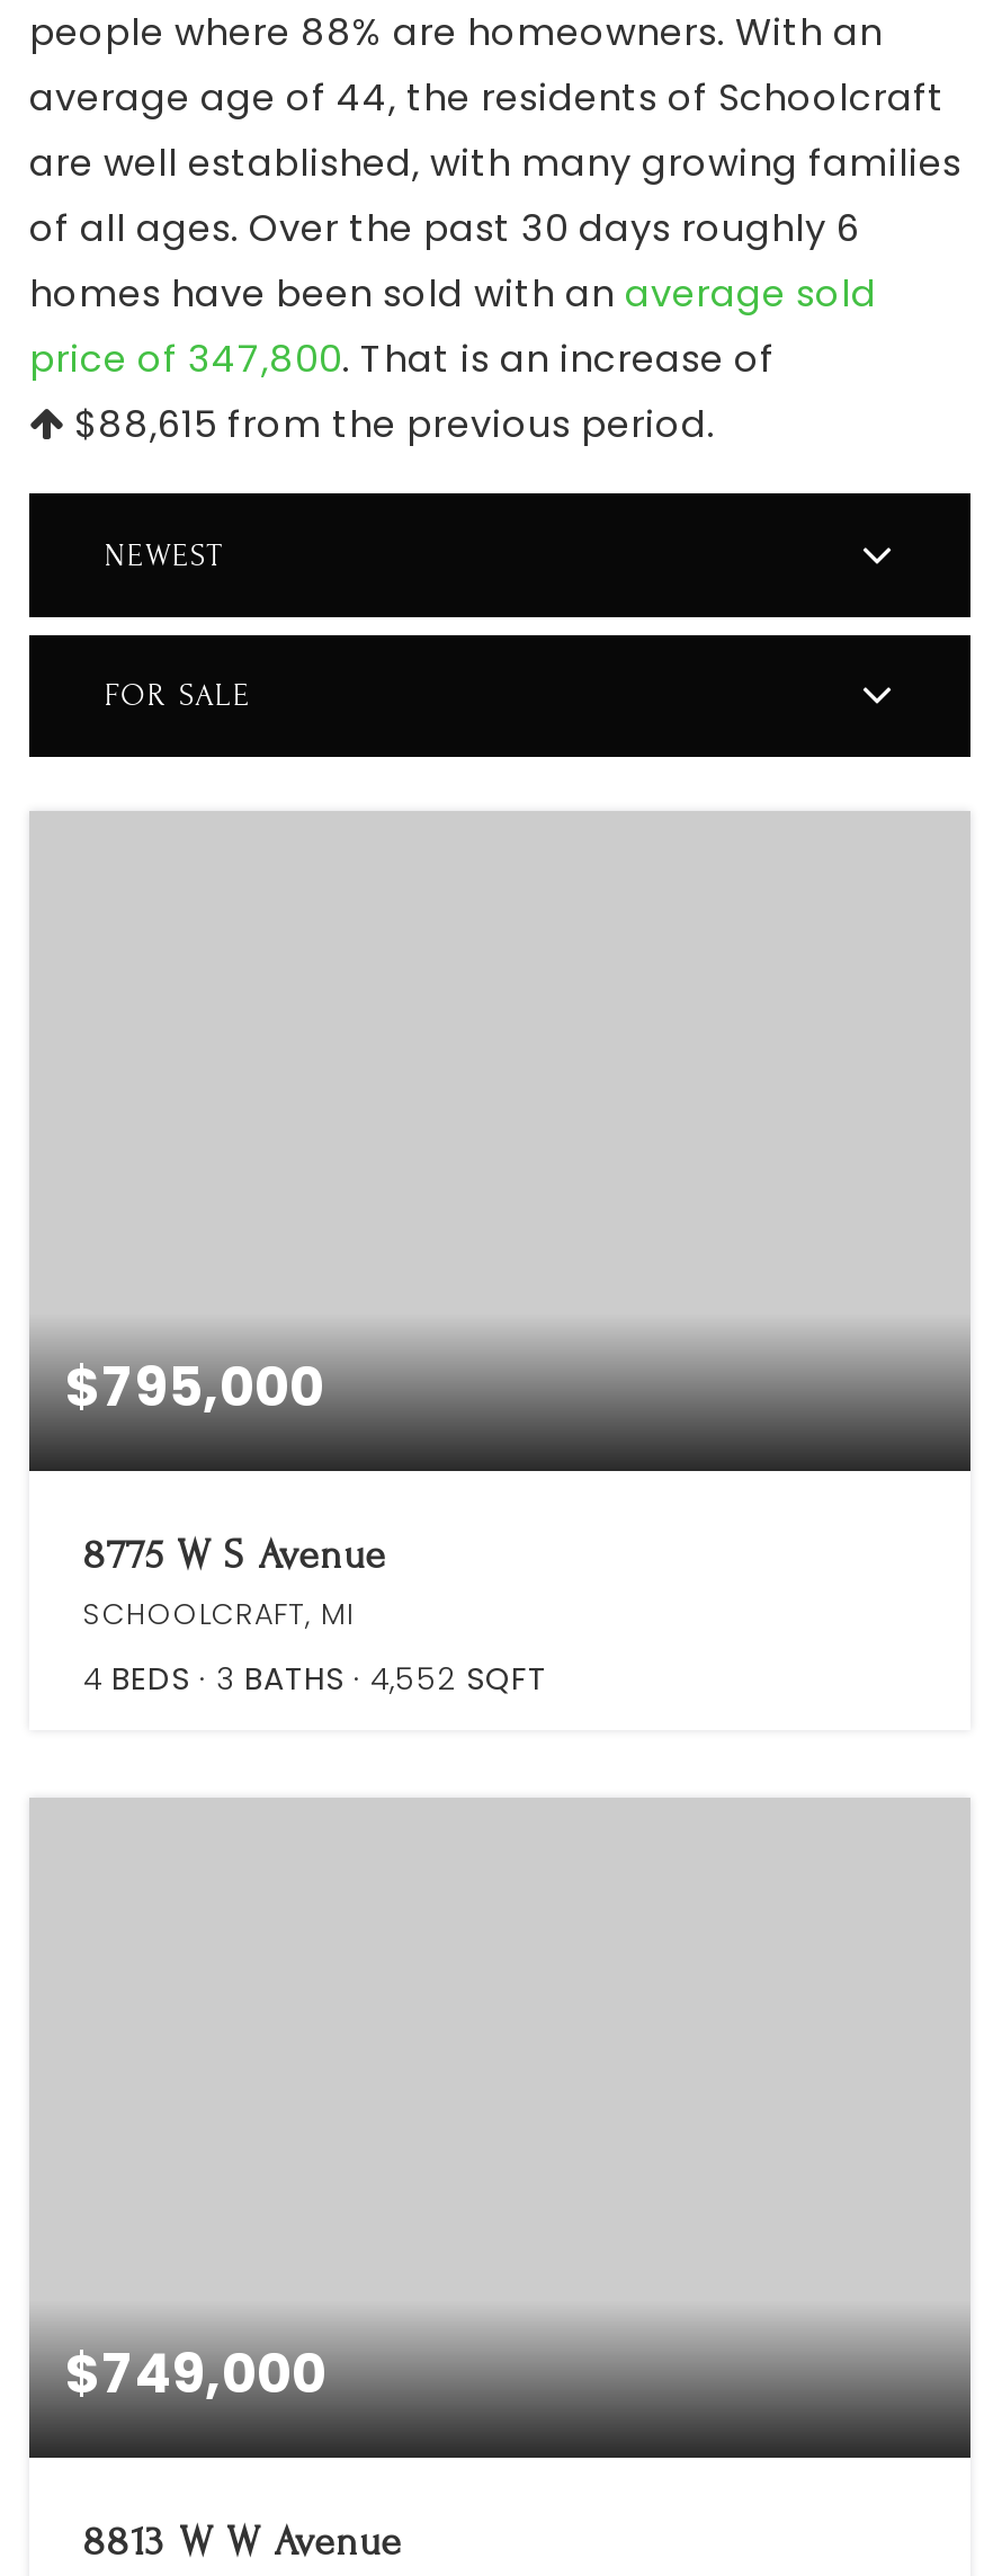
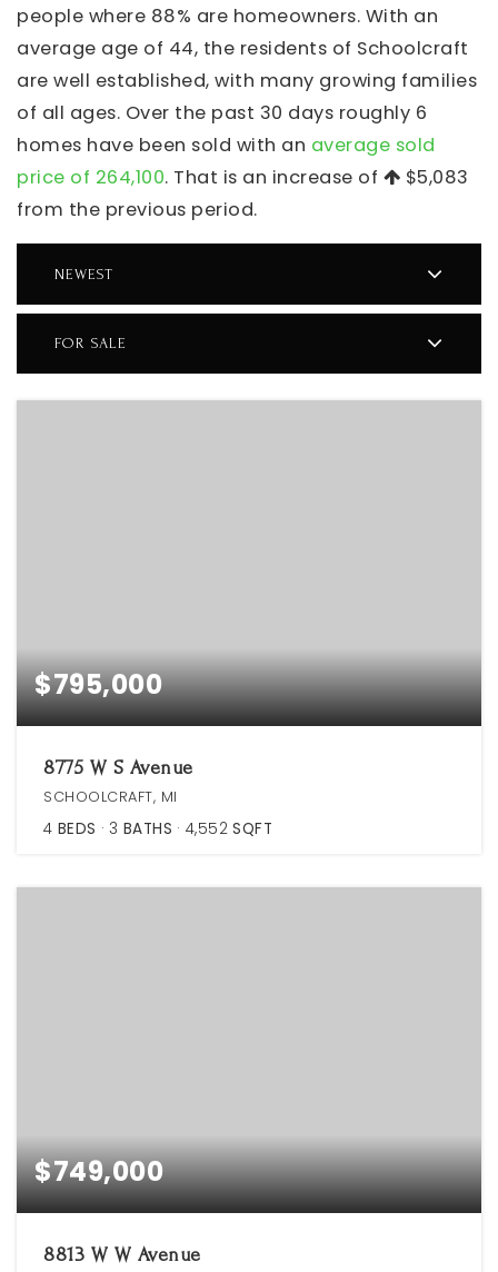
- price of 347,800. That is an increase of
- $88,615 from the previous period.
+ price of 264,100. That is an increase of
+ $5,083
+ from the previous period.
